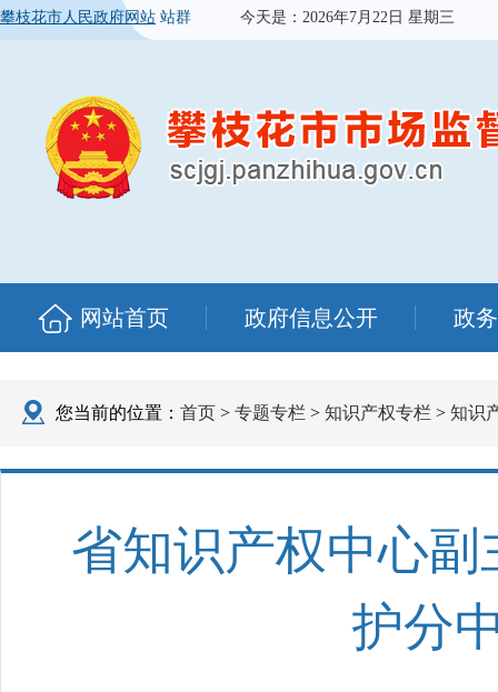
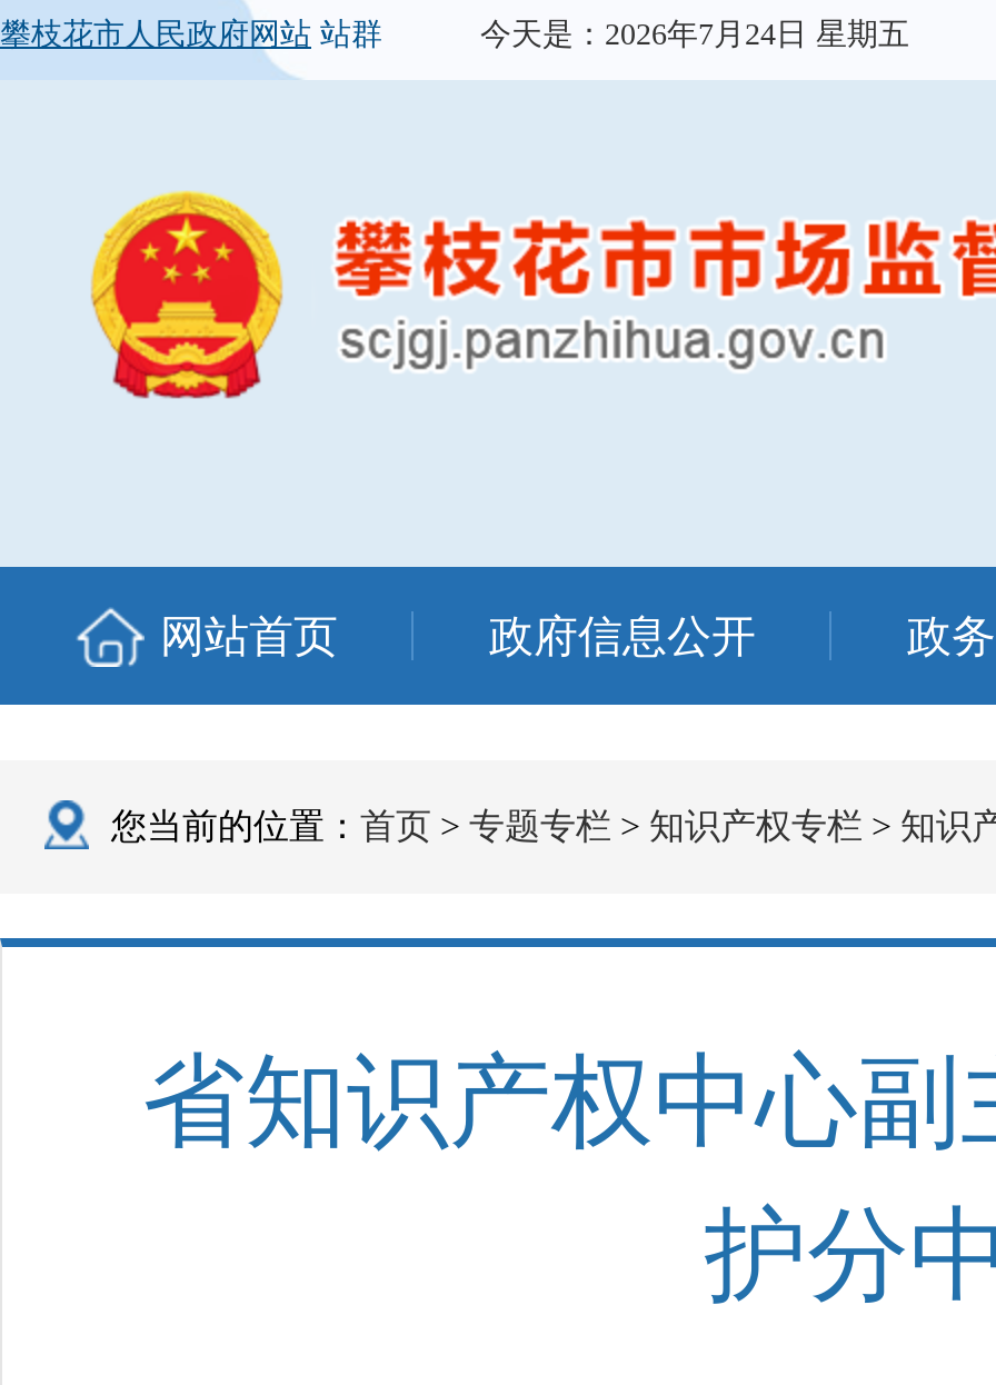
- 今天是：2026年7月22日 星期三
+ 今天是：2026年7月24日 星期五
